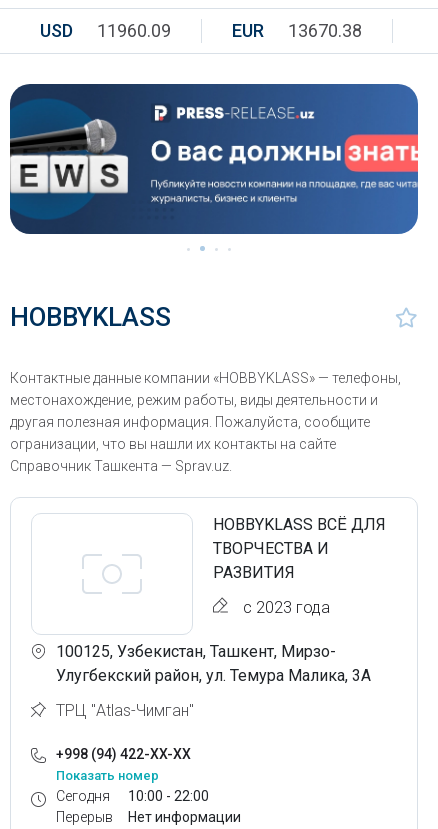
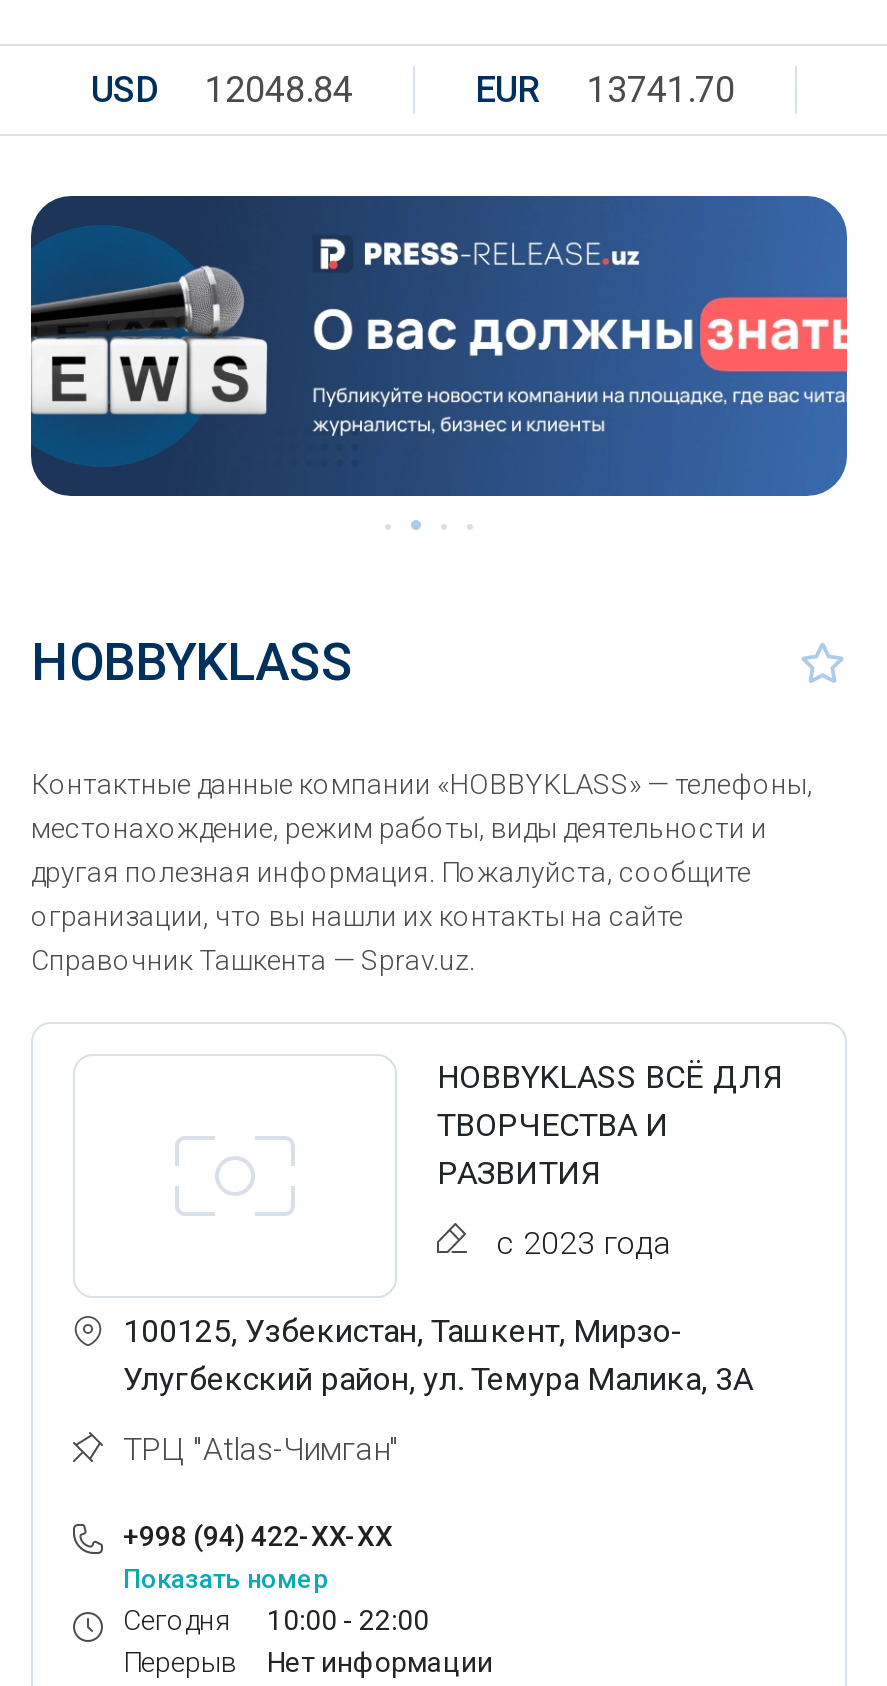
- USD 11960.09
+ USD 12048.84

- EUR 13670.38
+ EUR 13741.70
